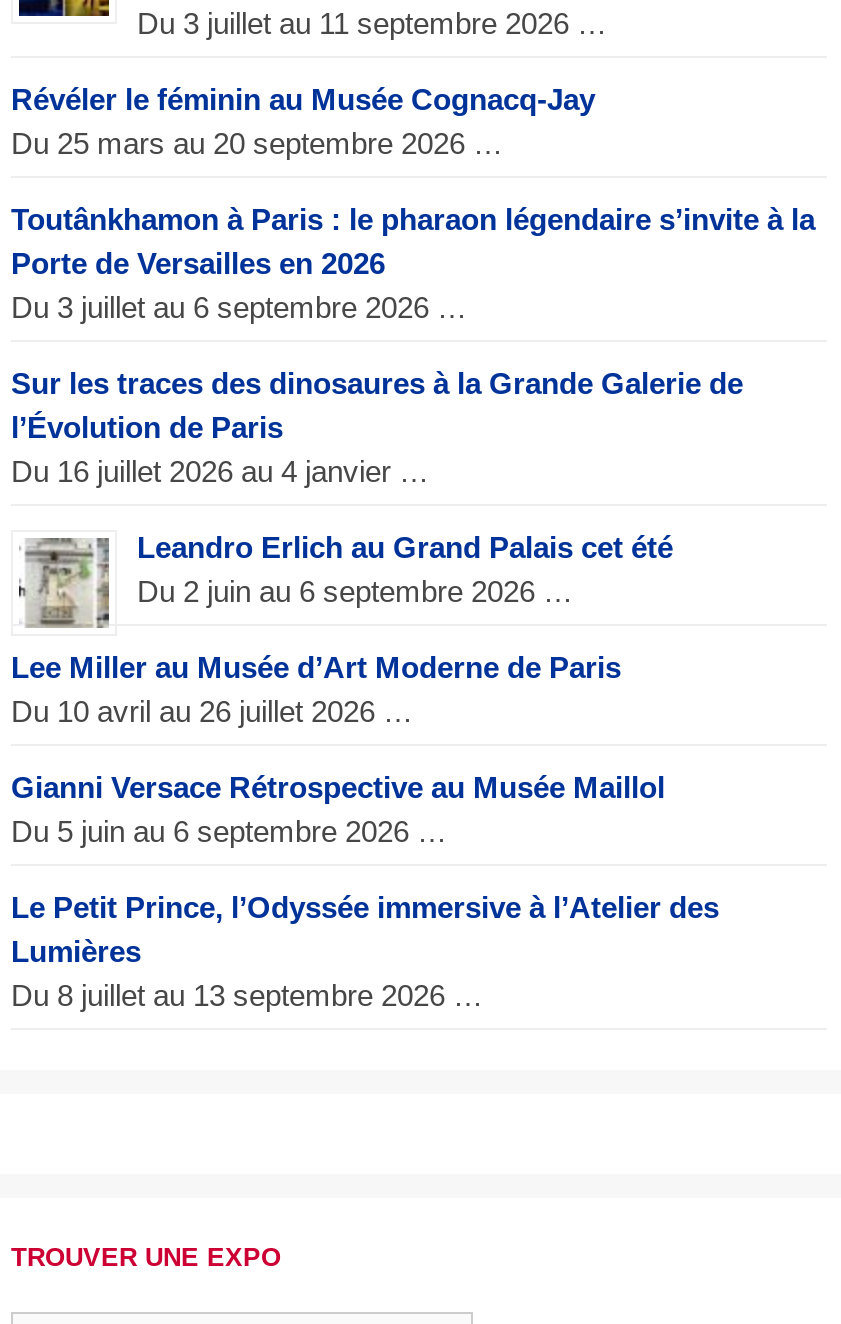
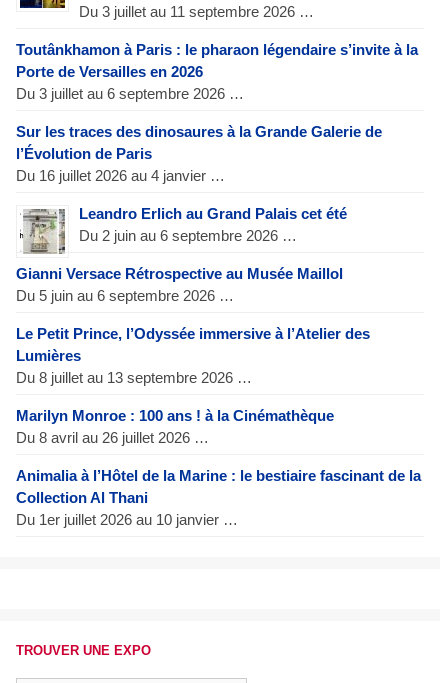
- Révéler le féminin au Musée Cognacq-Jay
- Du 25 mars au 20 septembre 2026 …

moved up: [image] | Toutânkhamon à Paris : le pharaon légendaire s’invite à la | Porte de Versailles en 2026 | ... | Leandro Erlich au Grand Palais cet été | Du 2 juin au 6 septembre 2026 …

- Lee Miller au Musée d’Art Moderne de Paris
- Du 10 avril au 26 juillet 2026 …

moved up: Gianni Versace Rétrospective au Musée Maillol | Du 5 juin au 6 septembre 2026 … | Le Petit Prince, l’Odyssée immersive à l’Atelier des | Lumières | Du 8 juillet au 13 septembre 2026 …

+ Marilyn Monroe : 100 ans ! à la Cinémathèque
+ Du 8 avril au 26 juillet 2026 …
+ Animalia à l’Hôtel de la Marine : le bestiaire fascinant de la
+ Collection Al Thani
+ Du 1er juillet 2026 au 10 janvier …
